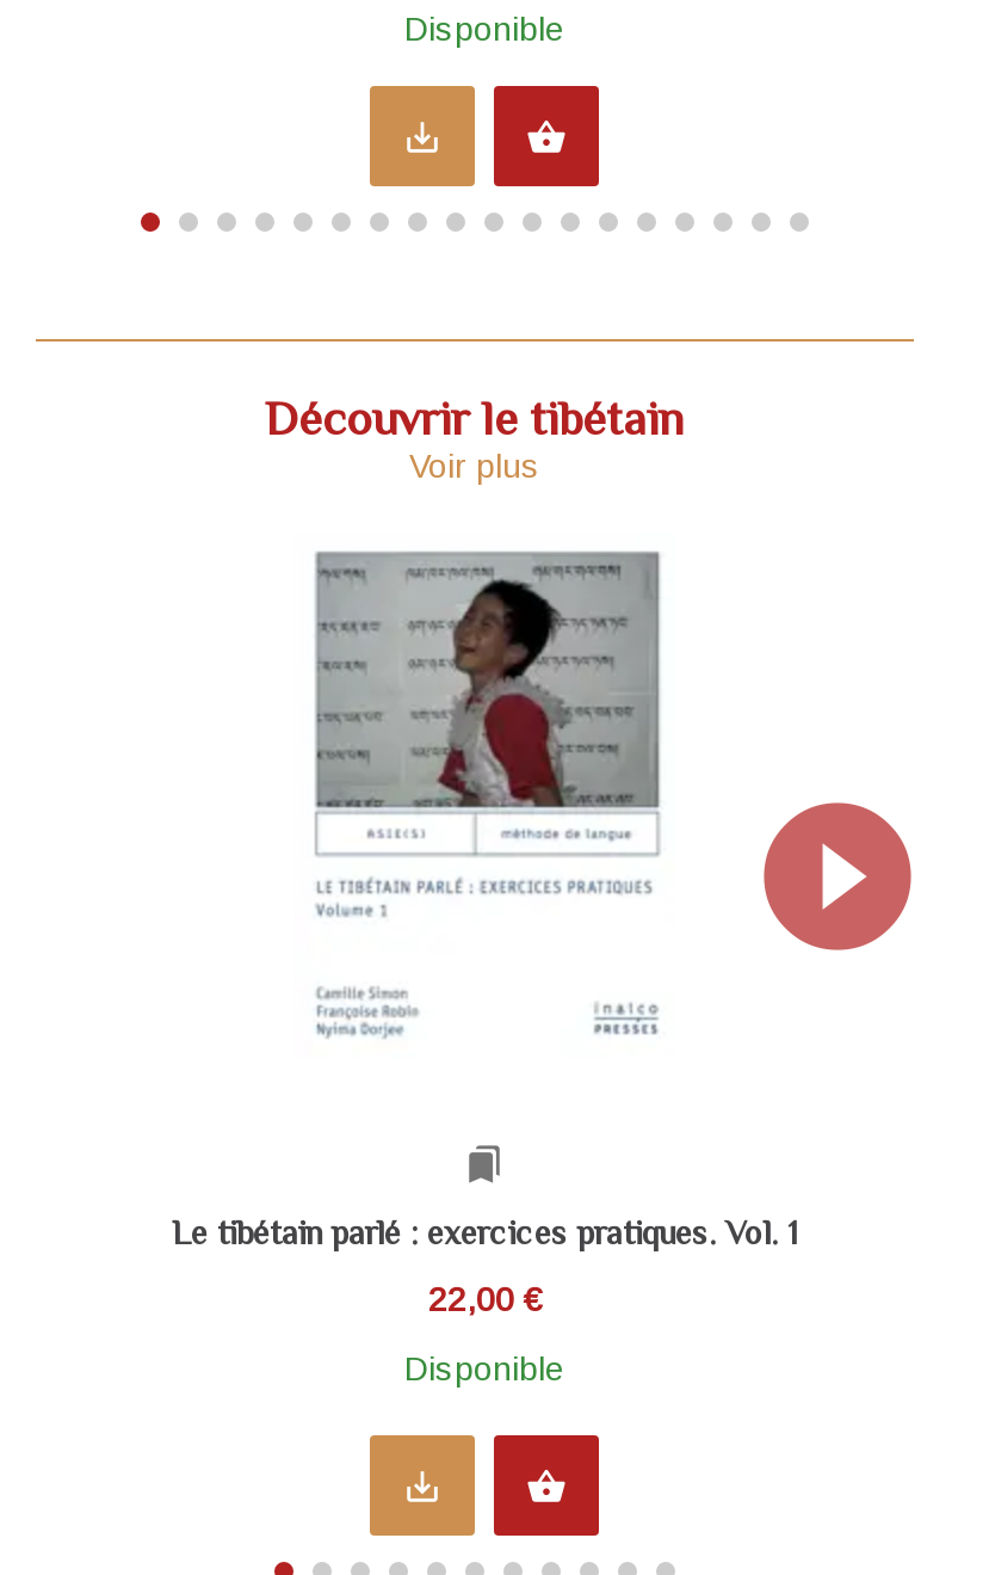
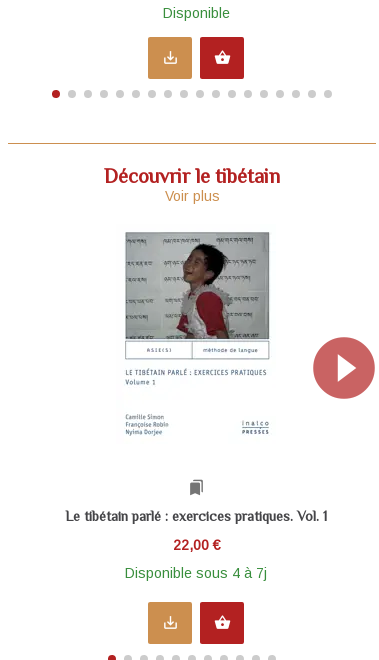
- Disponible
+ Disponible sous 4 à 7j
